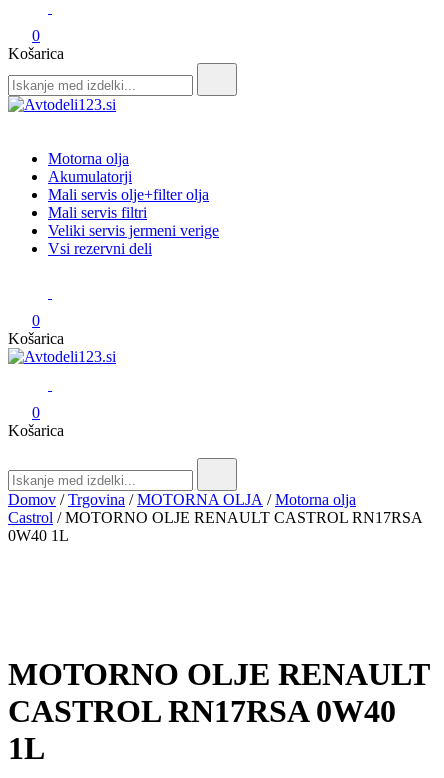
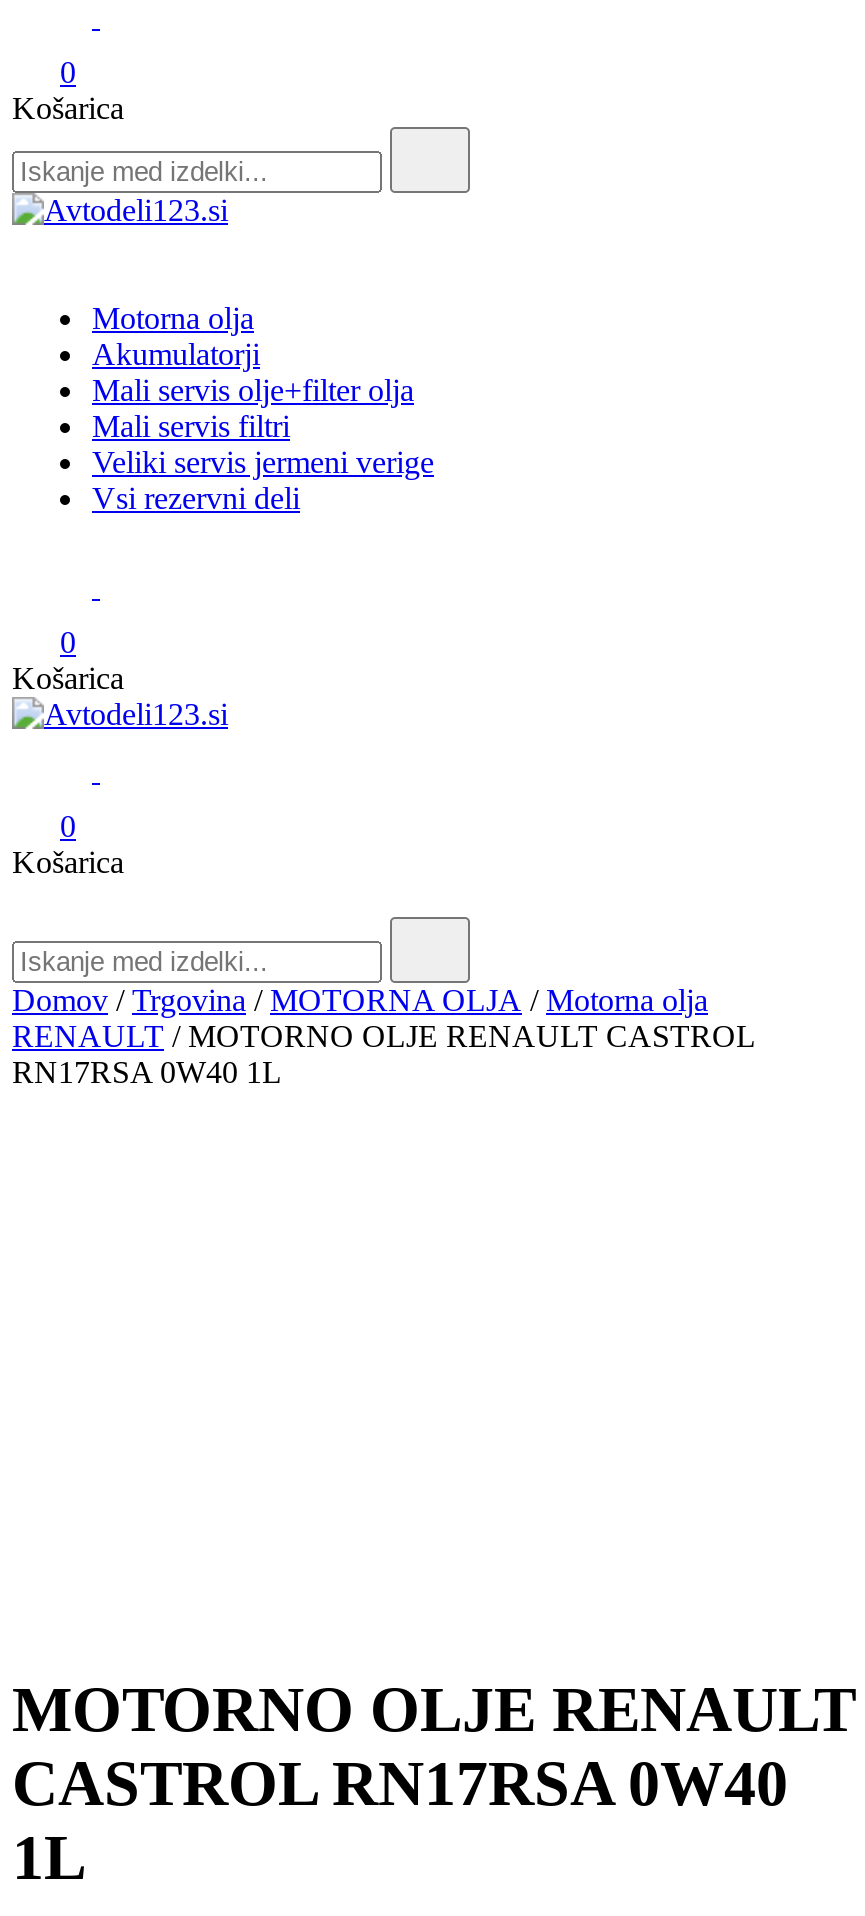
- Castrol/ MOTORNO OLJE RENAULT CASTROL RN17RSA
- 0W40 1L
+ RENAULT/ MOTORNO OLJE RENAULT CASTROL
+ RN17RSA 0W40 1L
